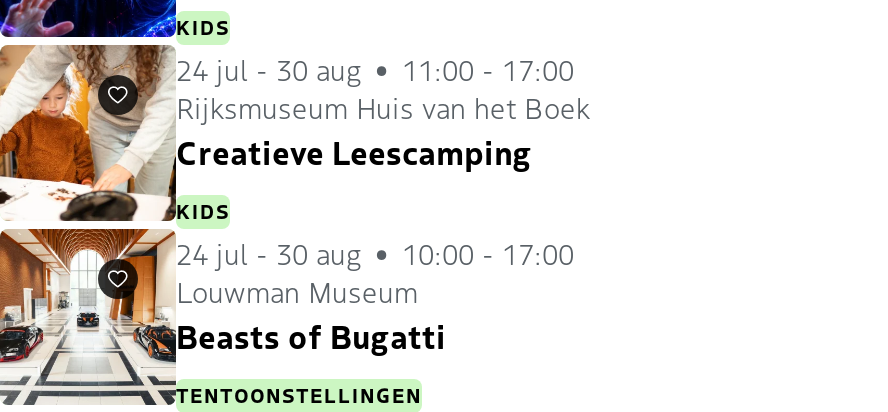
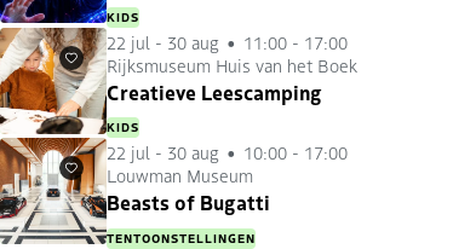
- 24 jul - 30 aug 11:00 - 17:00
+ 22 jul - 30 aug 11:00 - 17:00

- 24 jul - 30 aug 10:00 - 17:00
+ 22 jul - 30 aug 10:00 - 17:00
